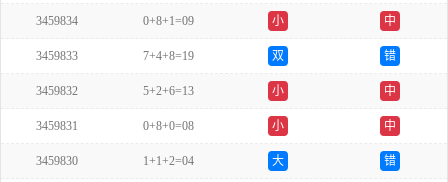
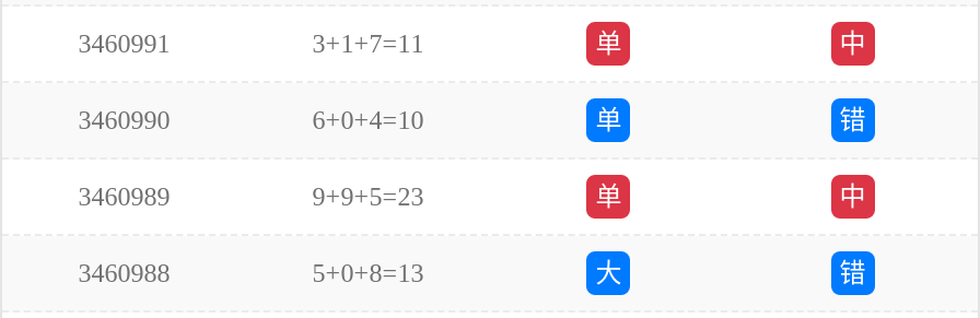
- 3459834
- 0+8+1=09
- 小
+ 3460991
+ 3+1+7=11
+ 单

- 3459833
- 7+4+8=19
- 双
+ 3460990
+ 6+0+4=10
+ 单

- 3459832
- 5+2+6=13
- 小
+ 3460989
+ 9+9+5=23
+ 单

- 3459831
- 0+8+0=08
- 小
- 中
- 3459830
- 1+1+2=04
+ 3460988
+ 5+0+8=13
